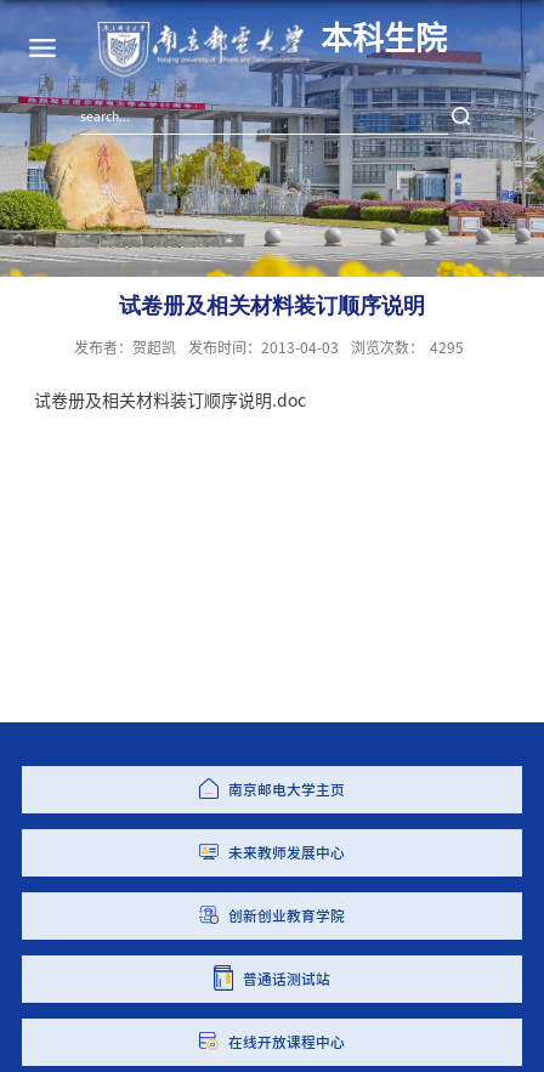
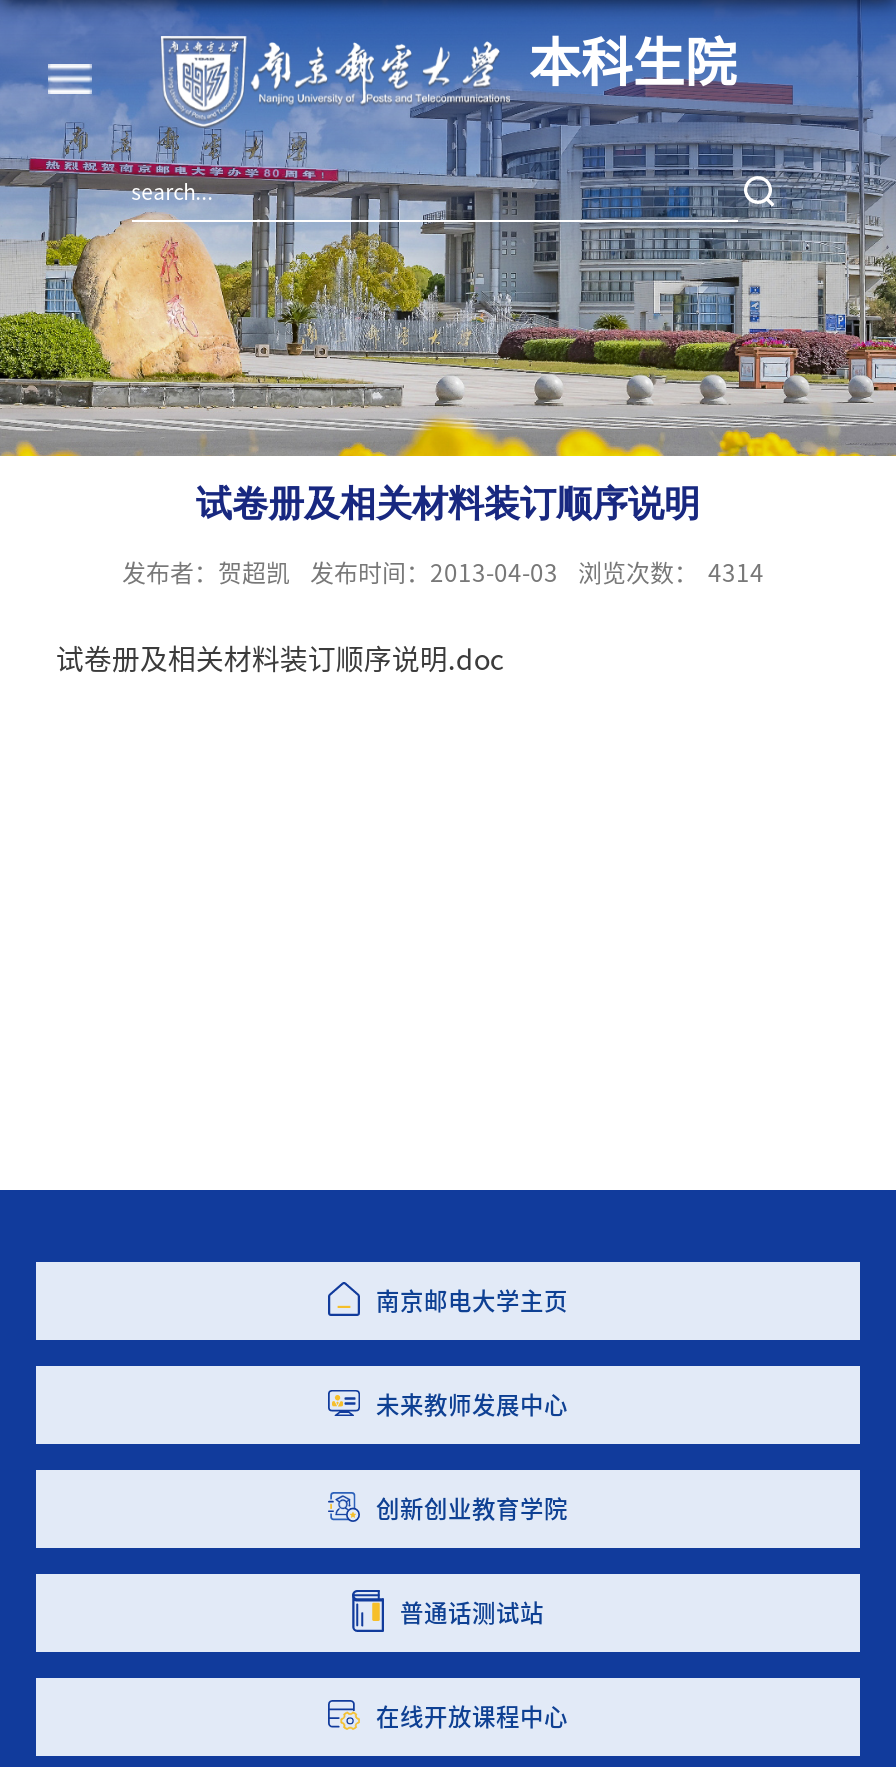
- 发布者：贺超凯 发布时间：2013-04-03 浏览次数： 4295
+ 发布者：贺超凯 发布时间：2013-04-03 浏览次数： 4314
